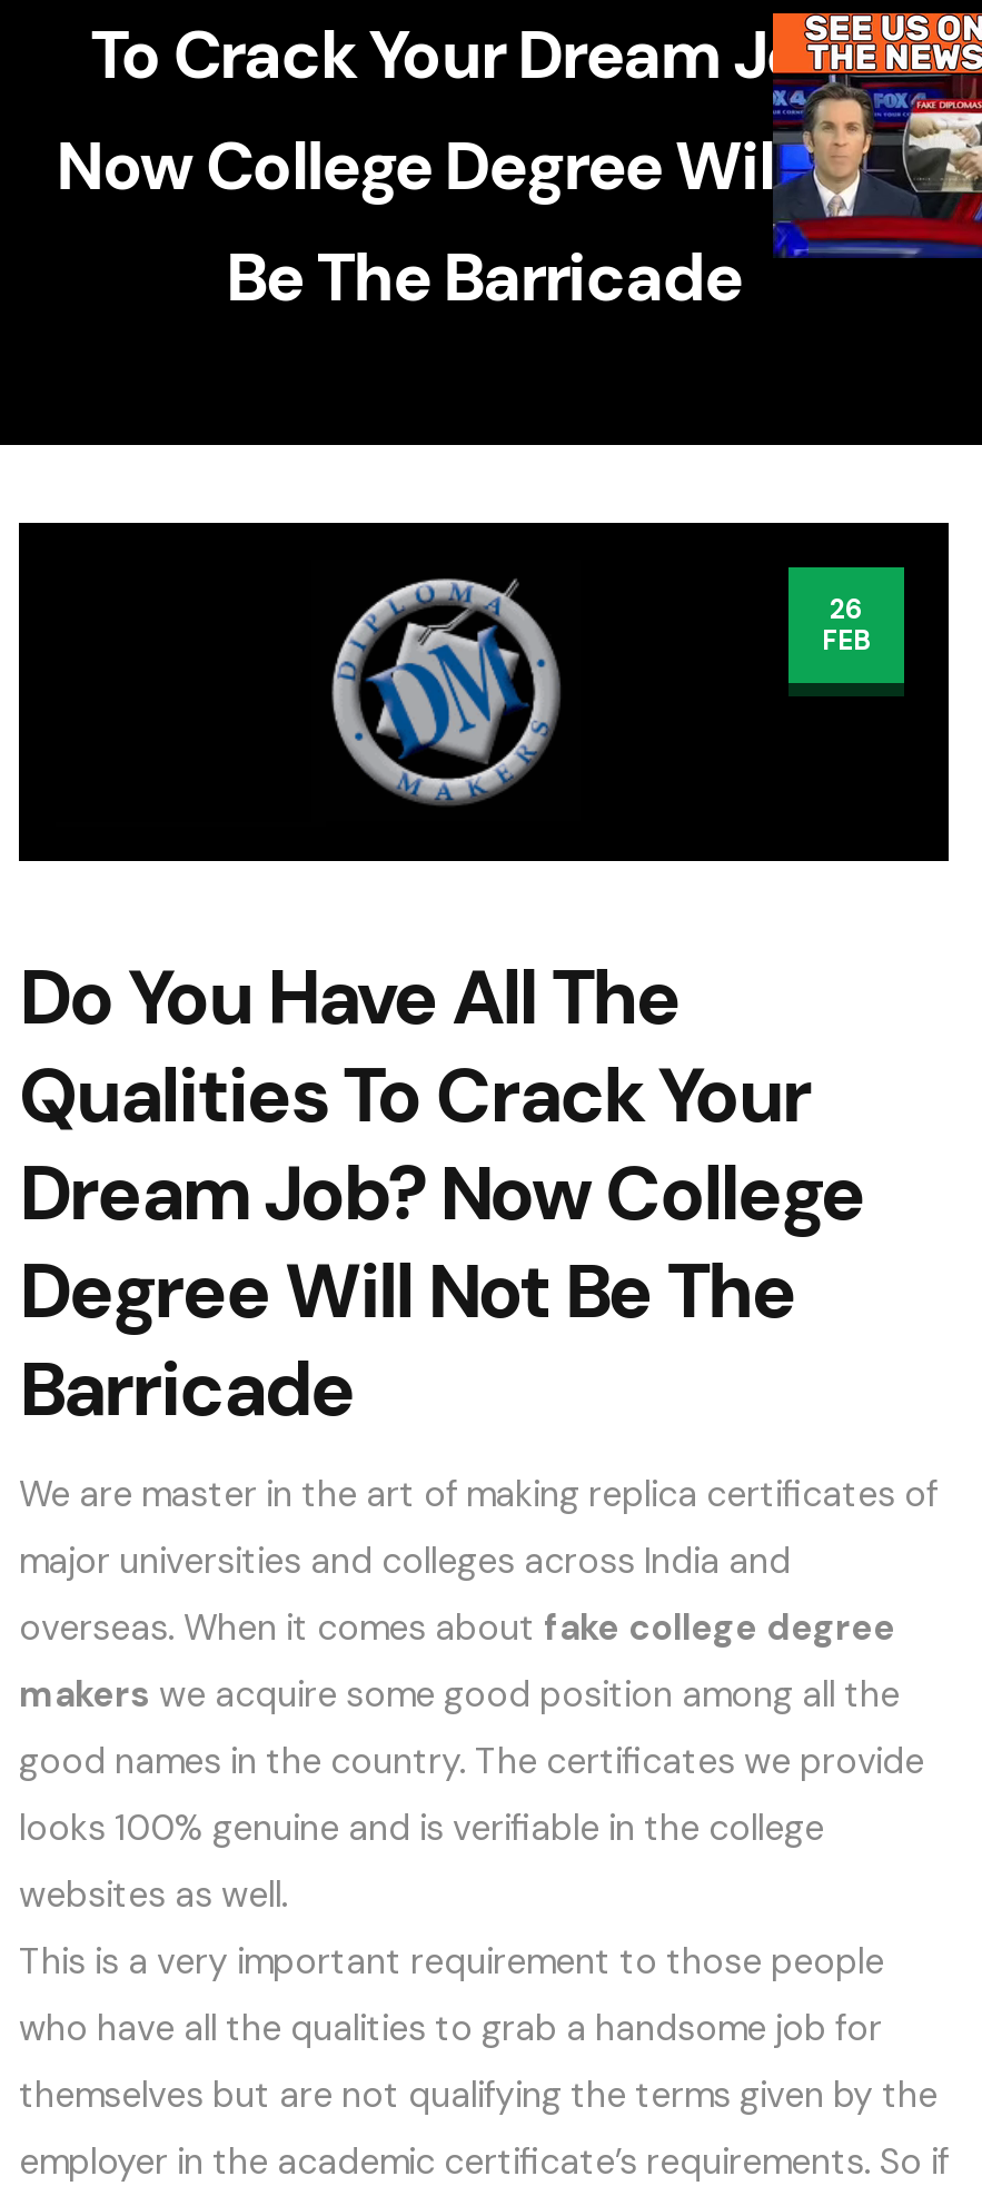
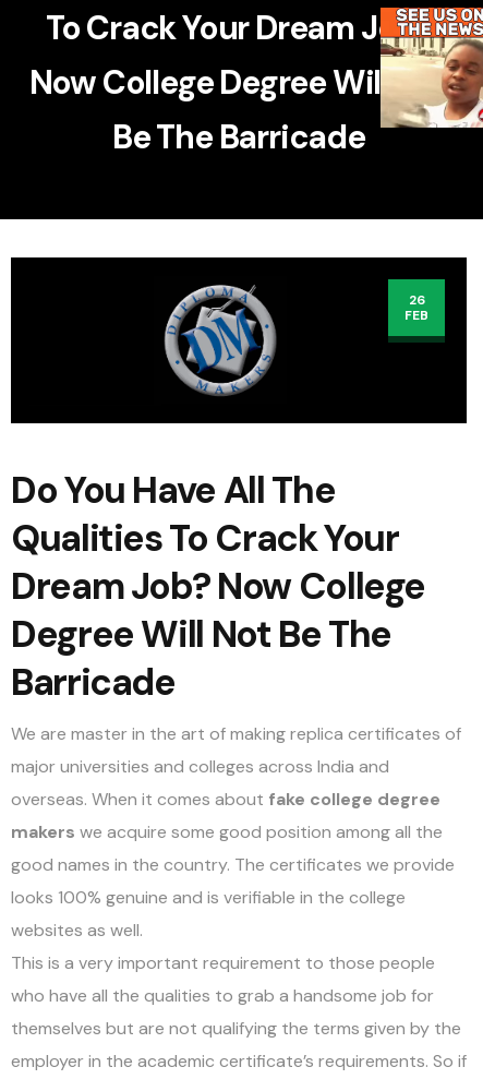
- [image]
+ [image]
